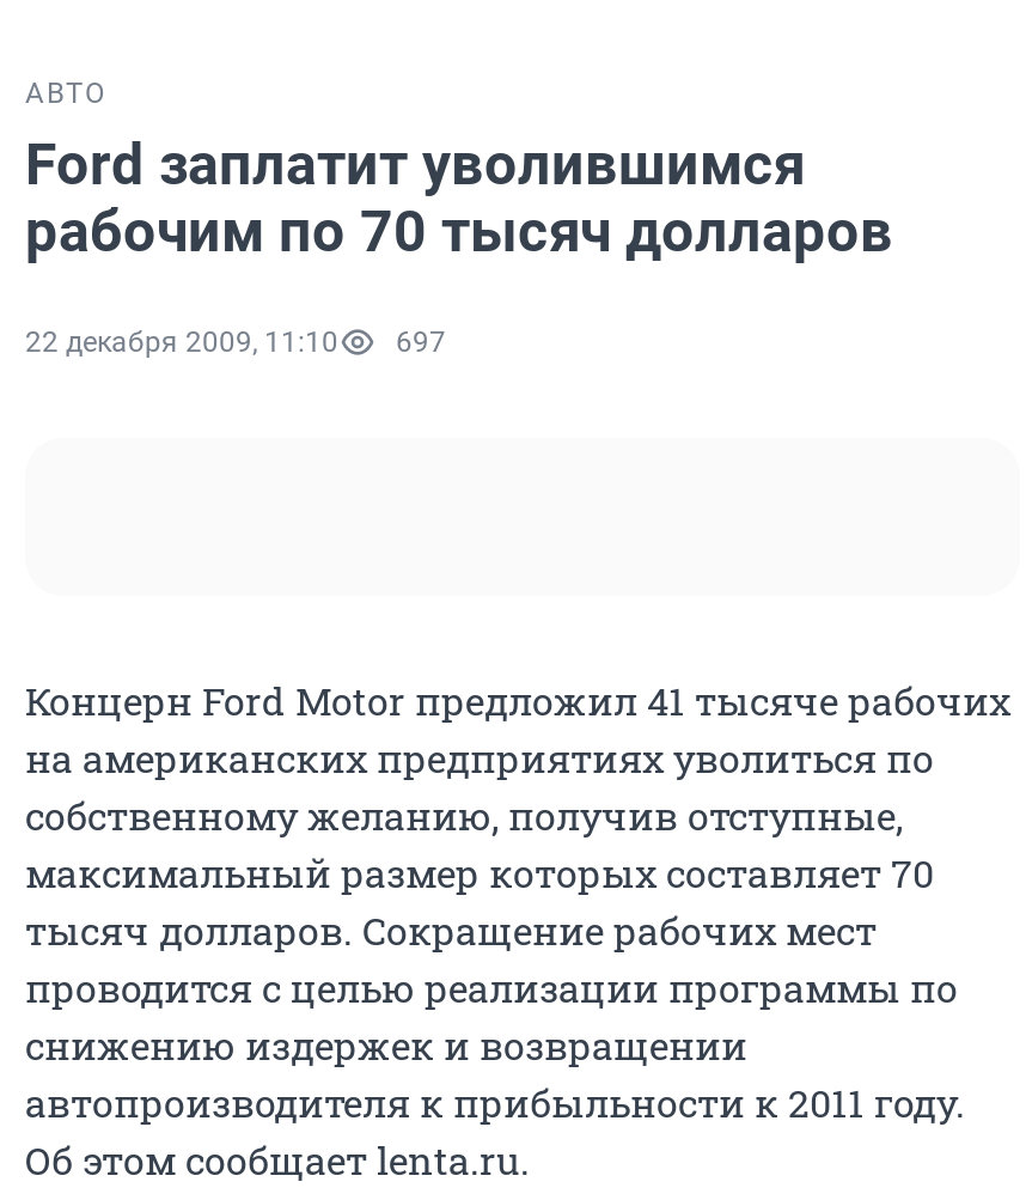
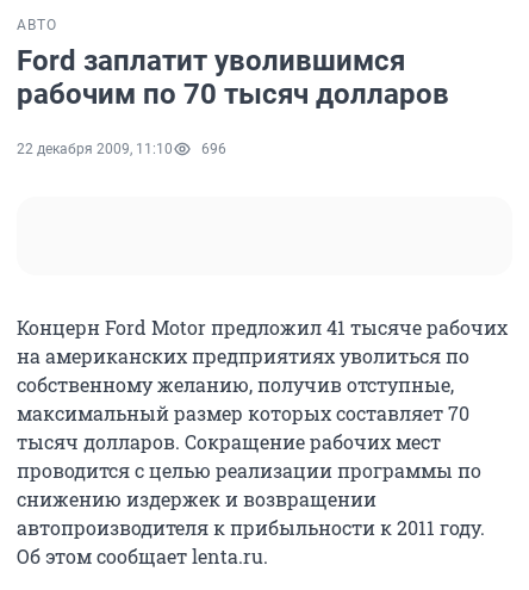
- 22 декабря 2009, 11:10 697
+ 22 декабря 2009, 11:10 696
